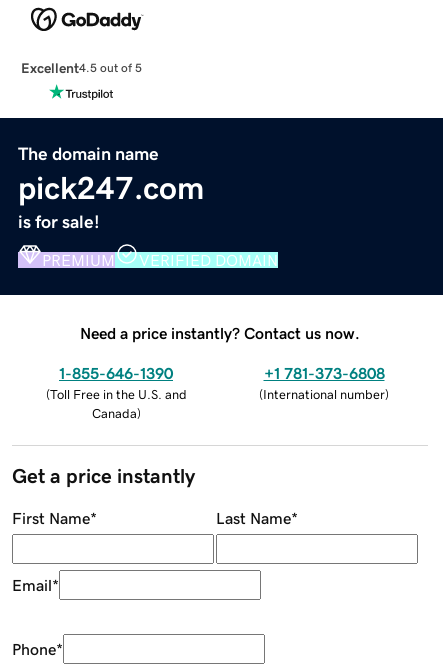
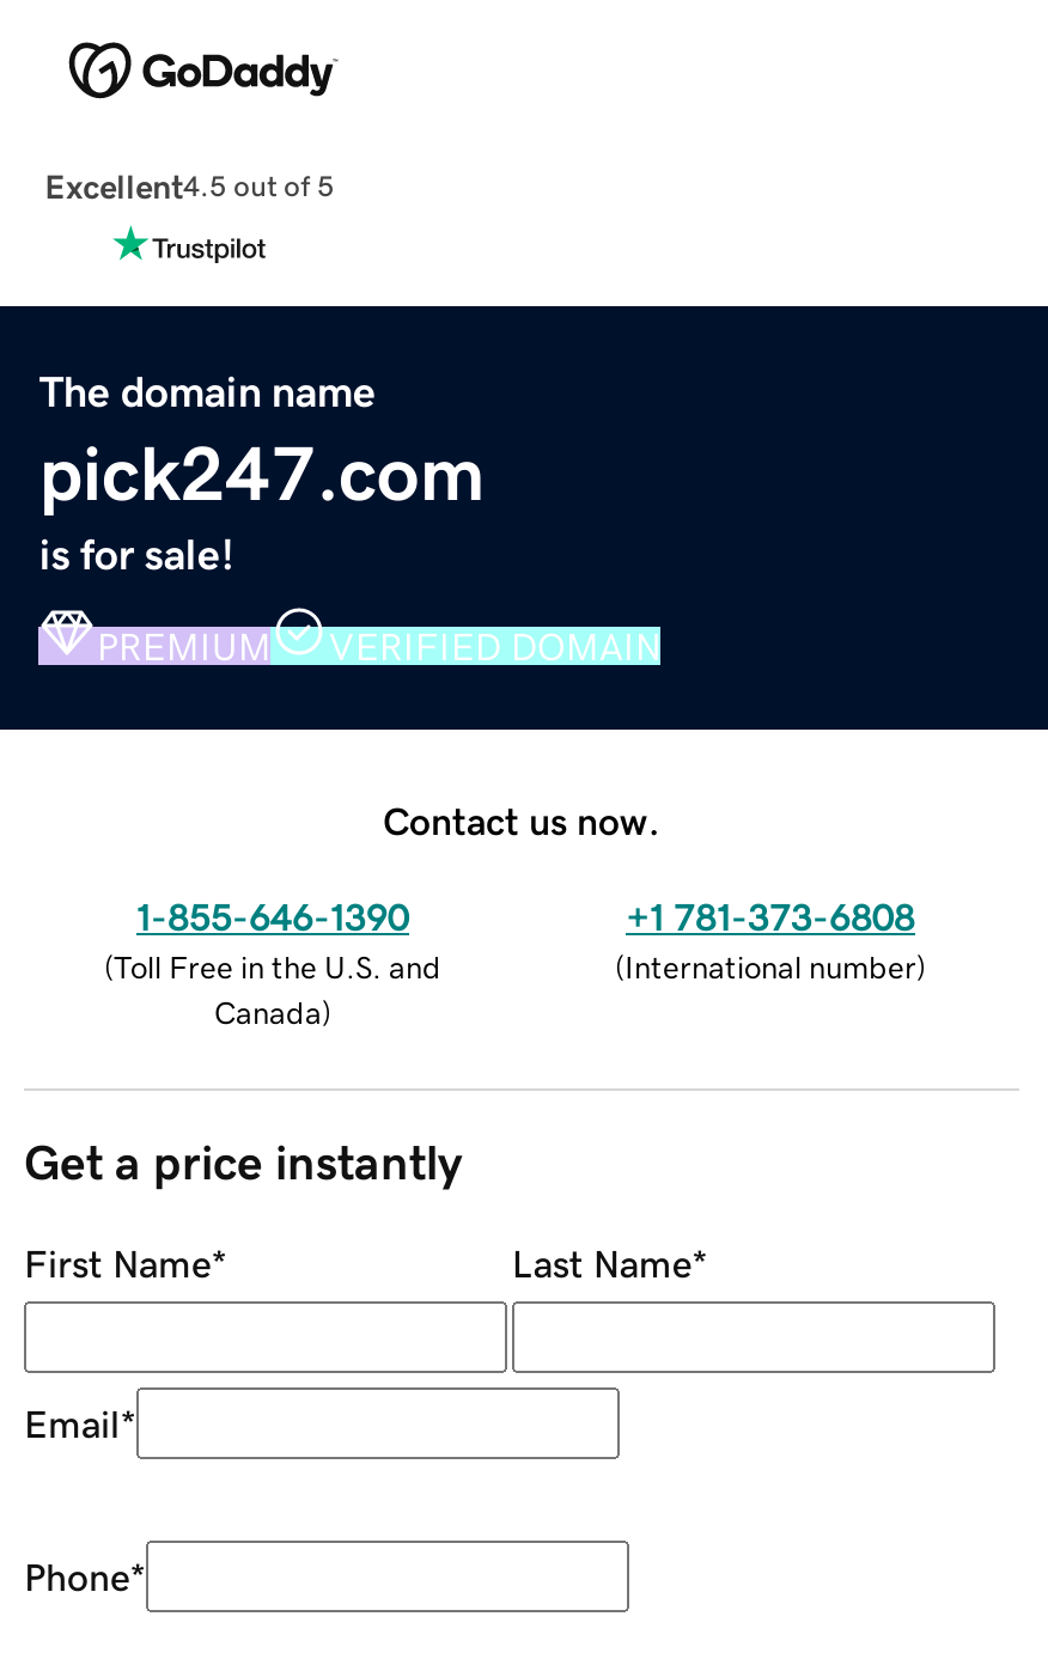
- Need a price instantly? Contact us now.
+ Contact us now.
